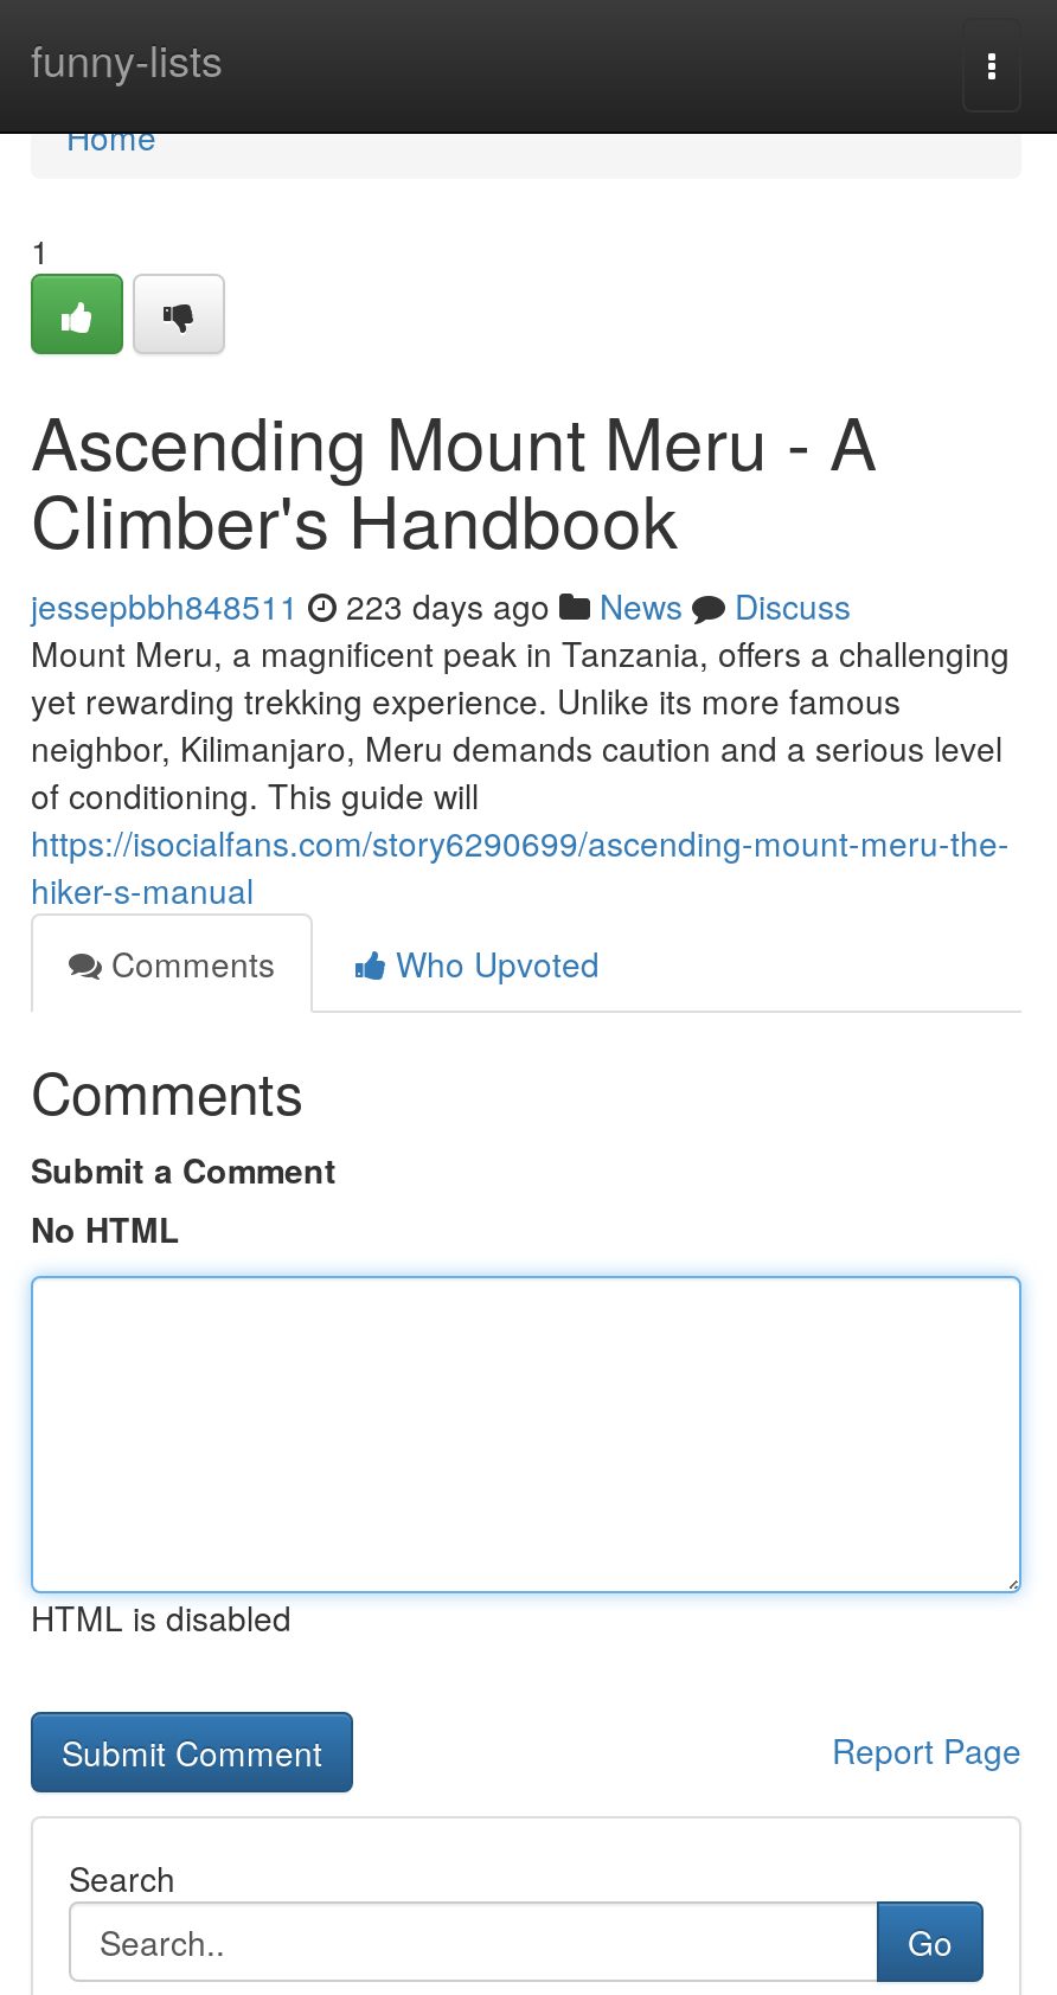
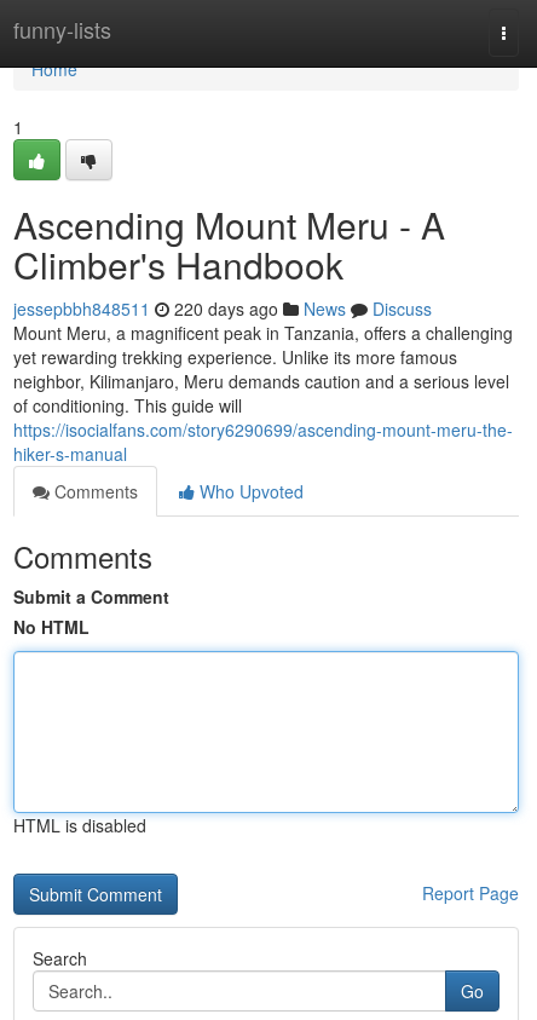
- jessepbbh848511 223 days ago News Discuss
+ jessepbbh848511 220 days ago News Discuss
